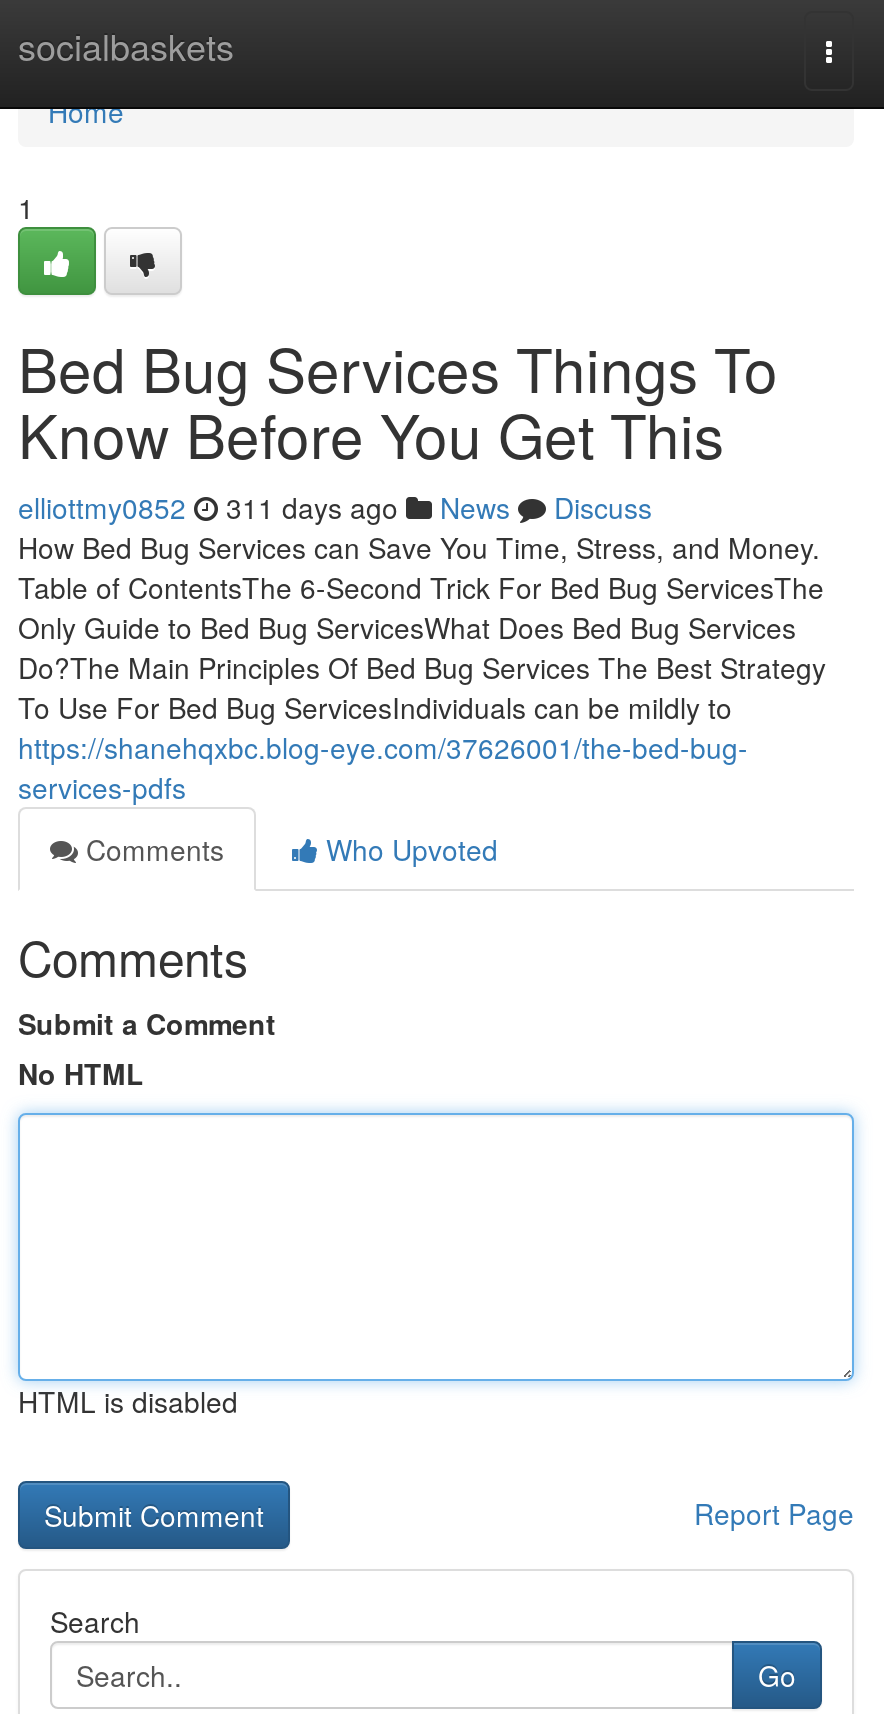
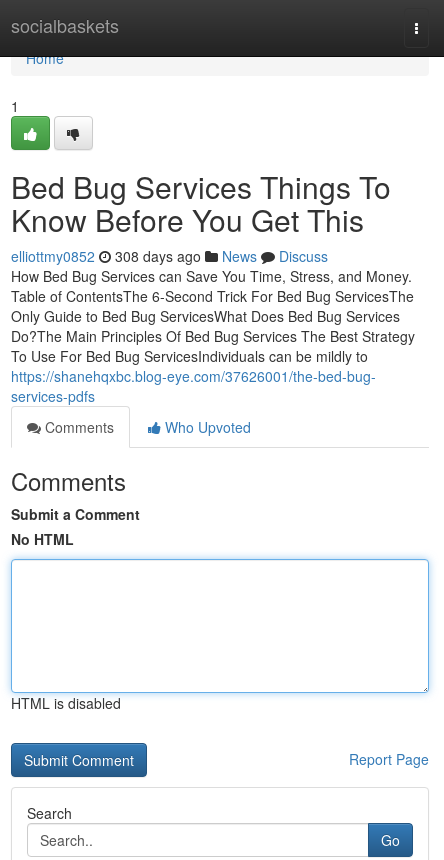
- elliottmy0852 311 days ago News Discuss
+ elliottmy0852 308 days ago News Discuss
